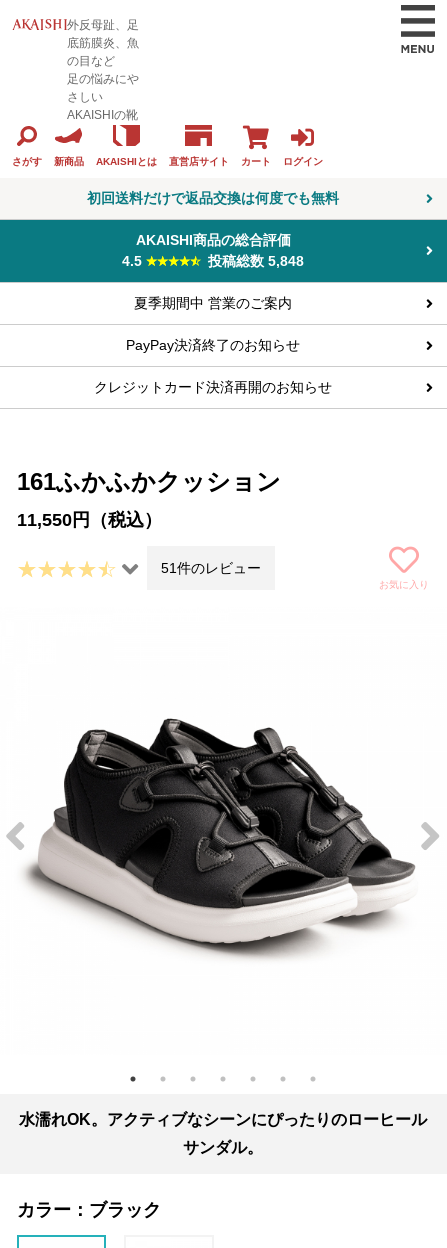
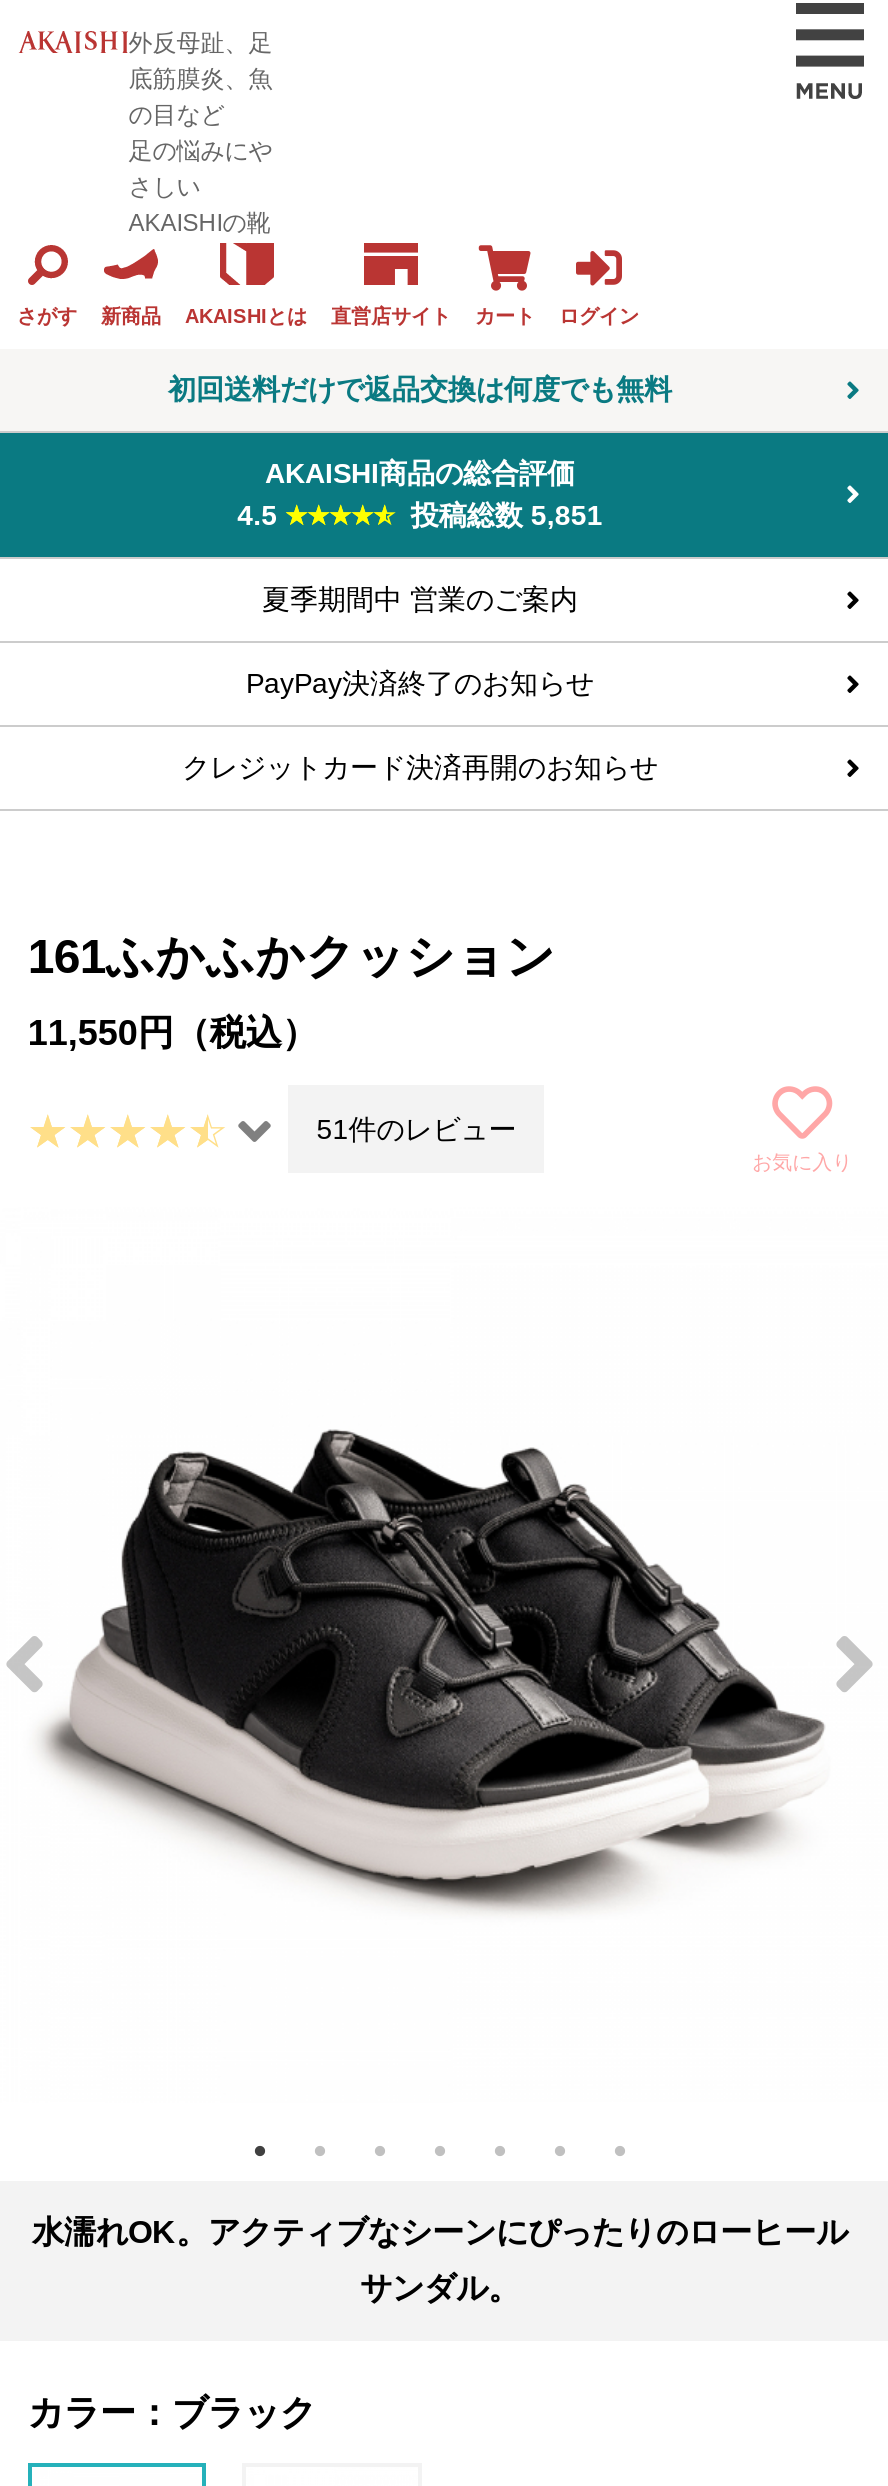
- 投稿総数 5,848
+ 投稿総数 5,851
